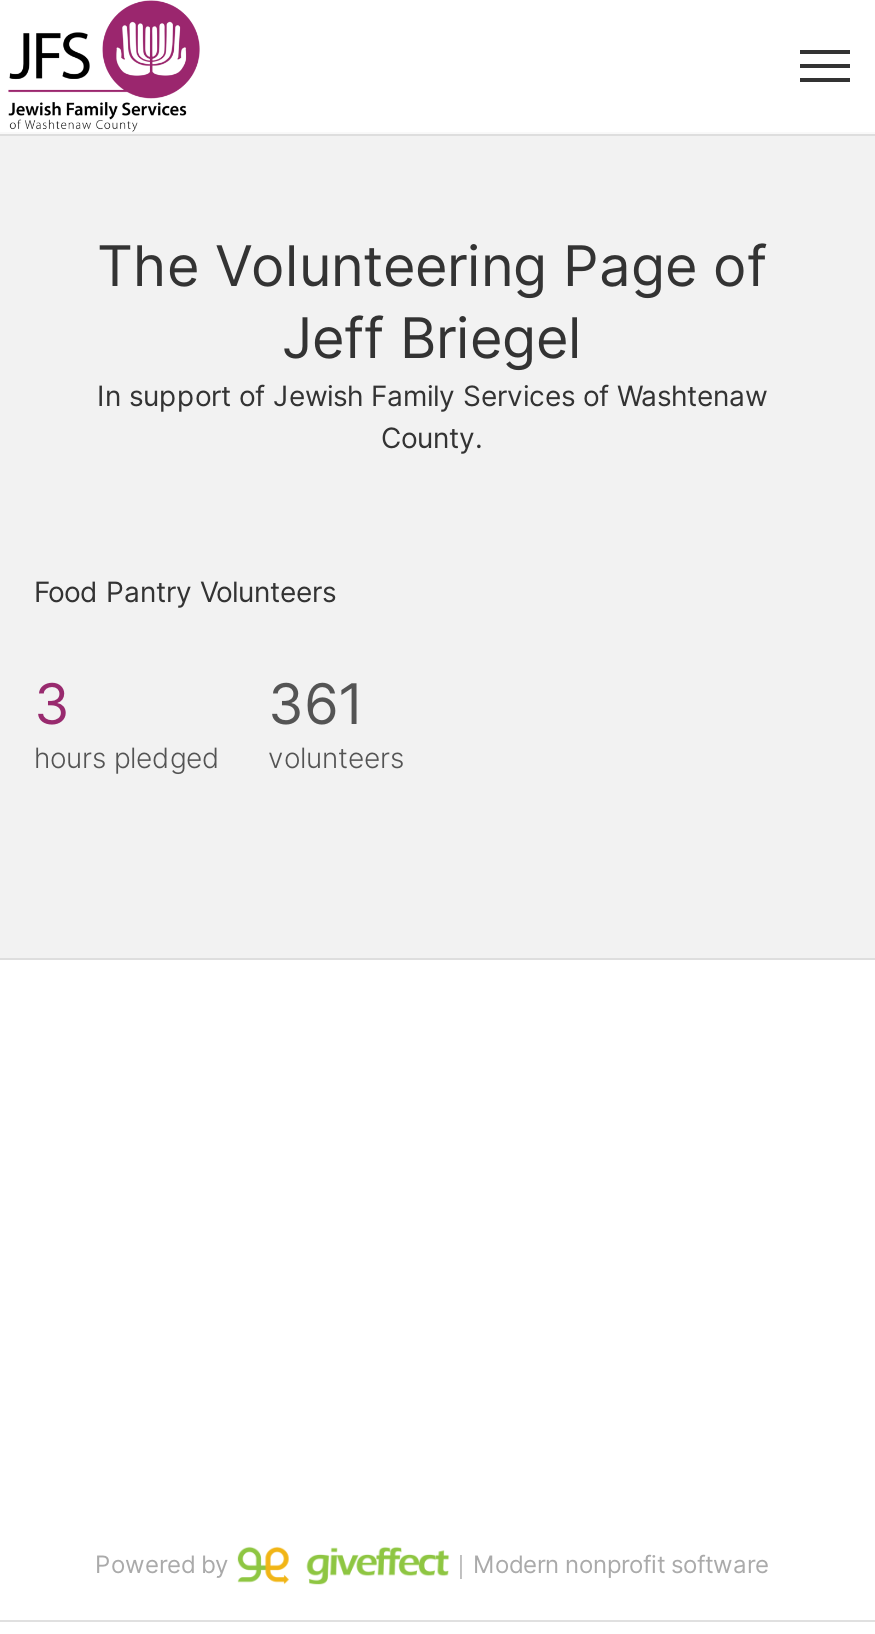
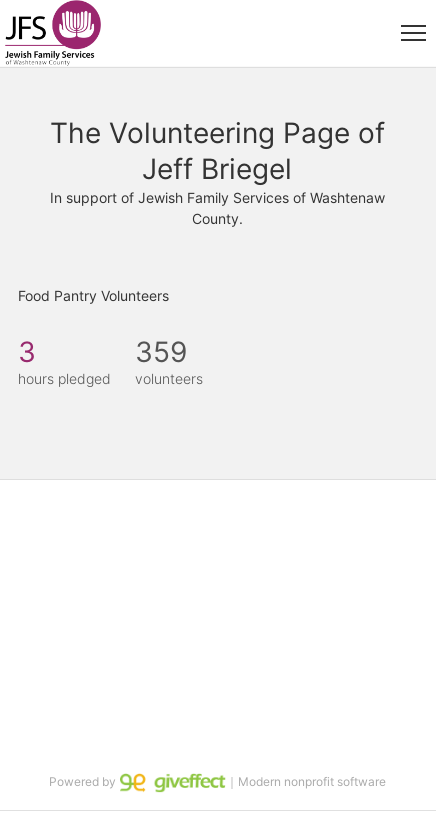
- 361
+ 359
